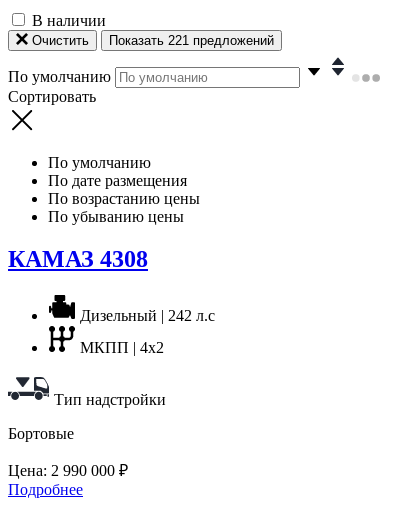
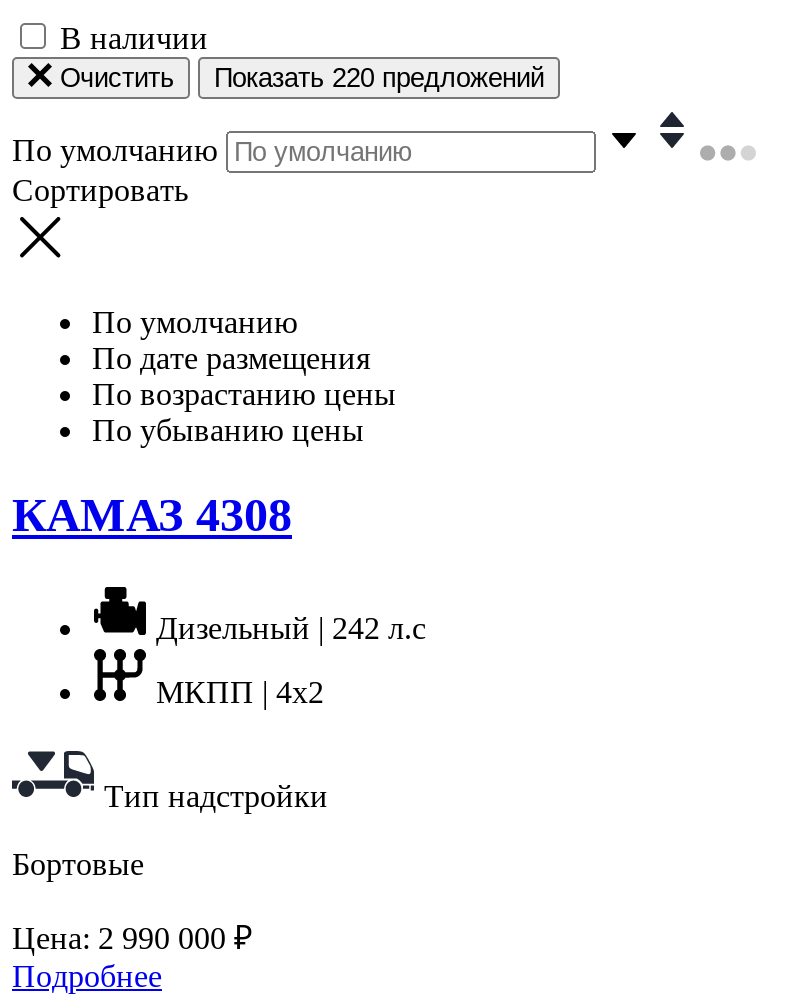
- Показать 221 предложений
+ Показать 220 предложений
